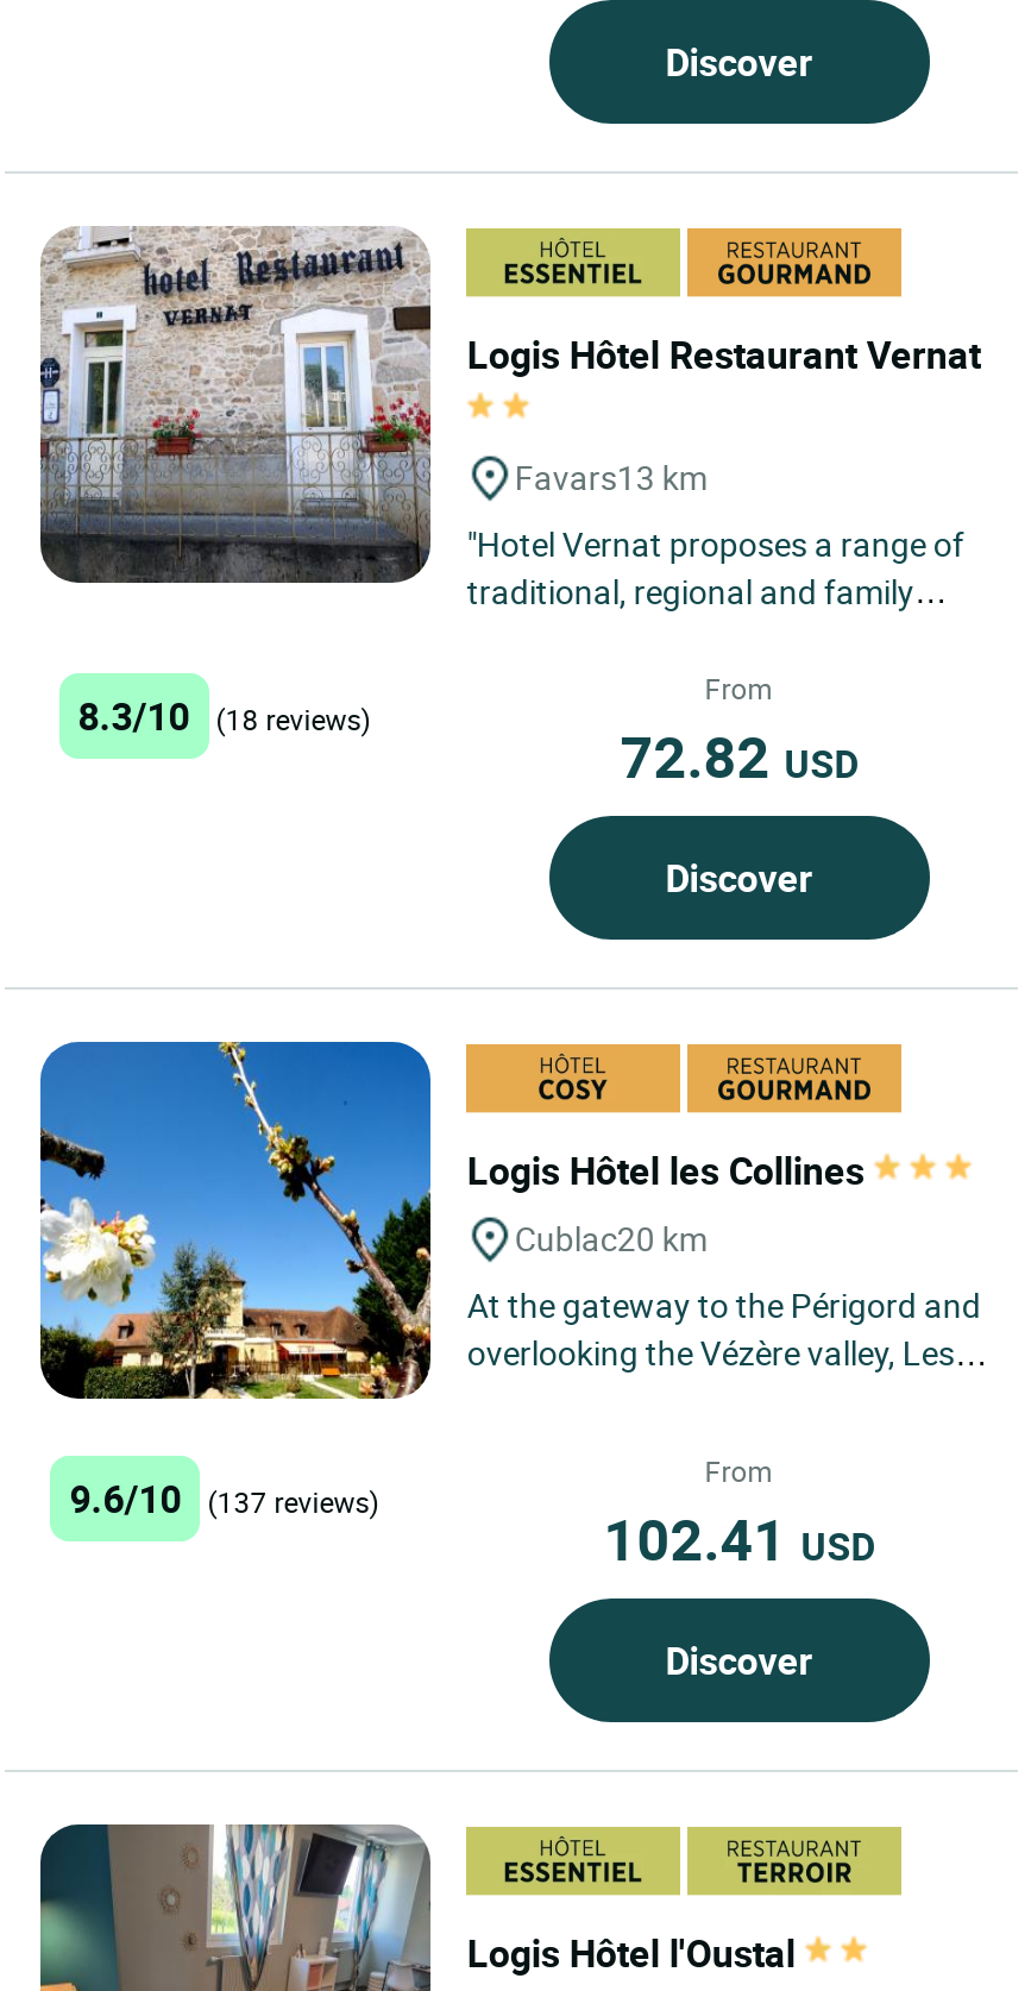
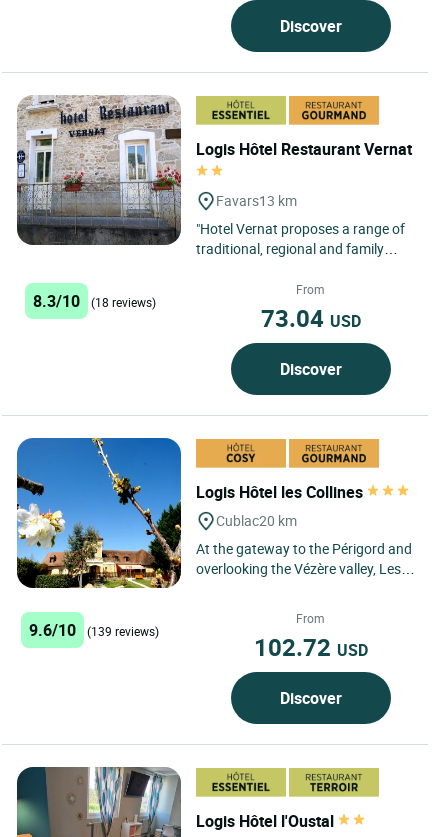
- 72.82 USD
+ 73.04 USD

- 9.6/10 (137 reviews)
+ 9.6/10 (139 reviews)

- 102.41 USD
+ 102.72 USD
